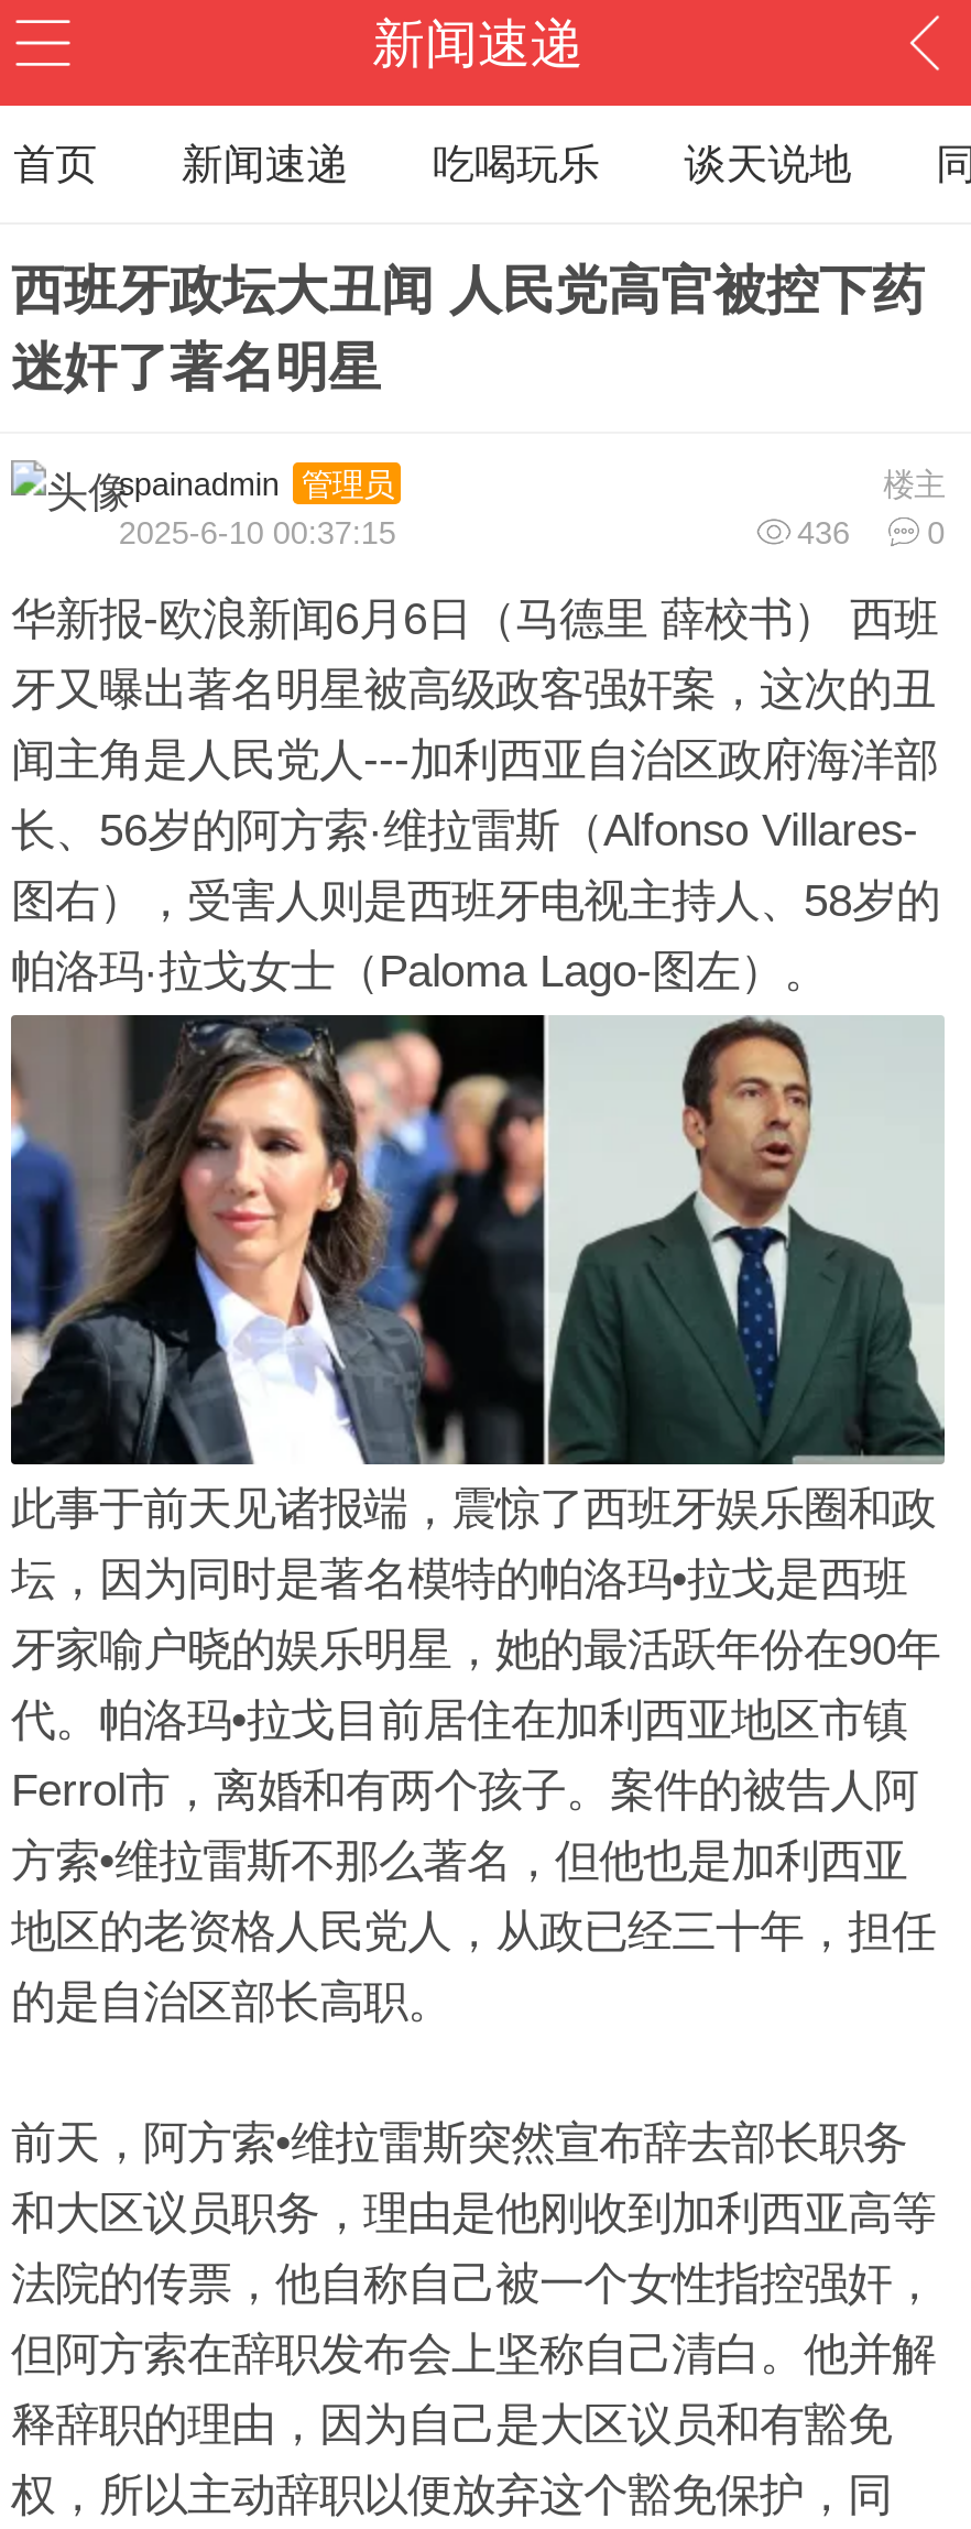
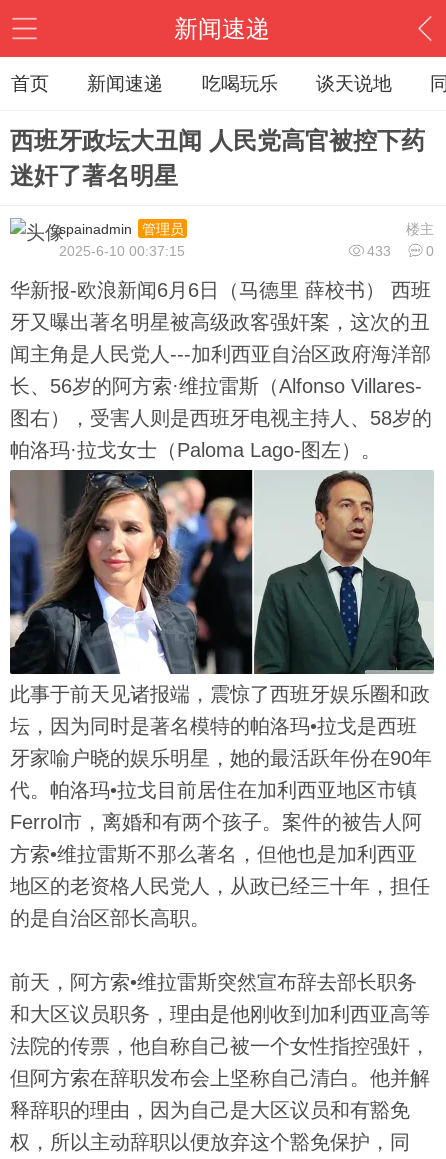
- 436 0
+ 433 0
